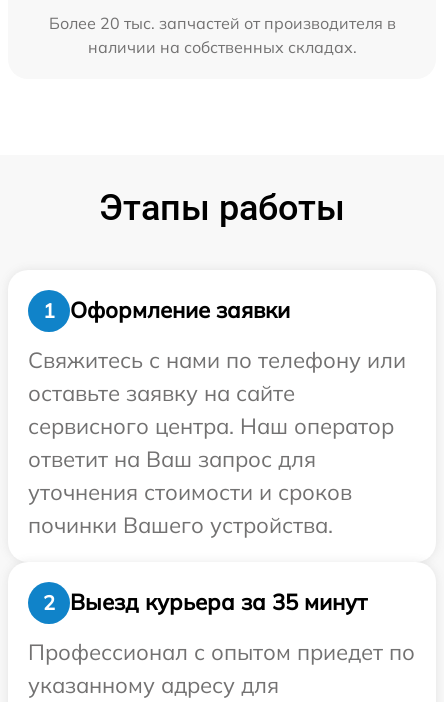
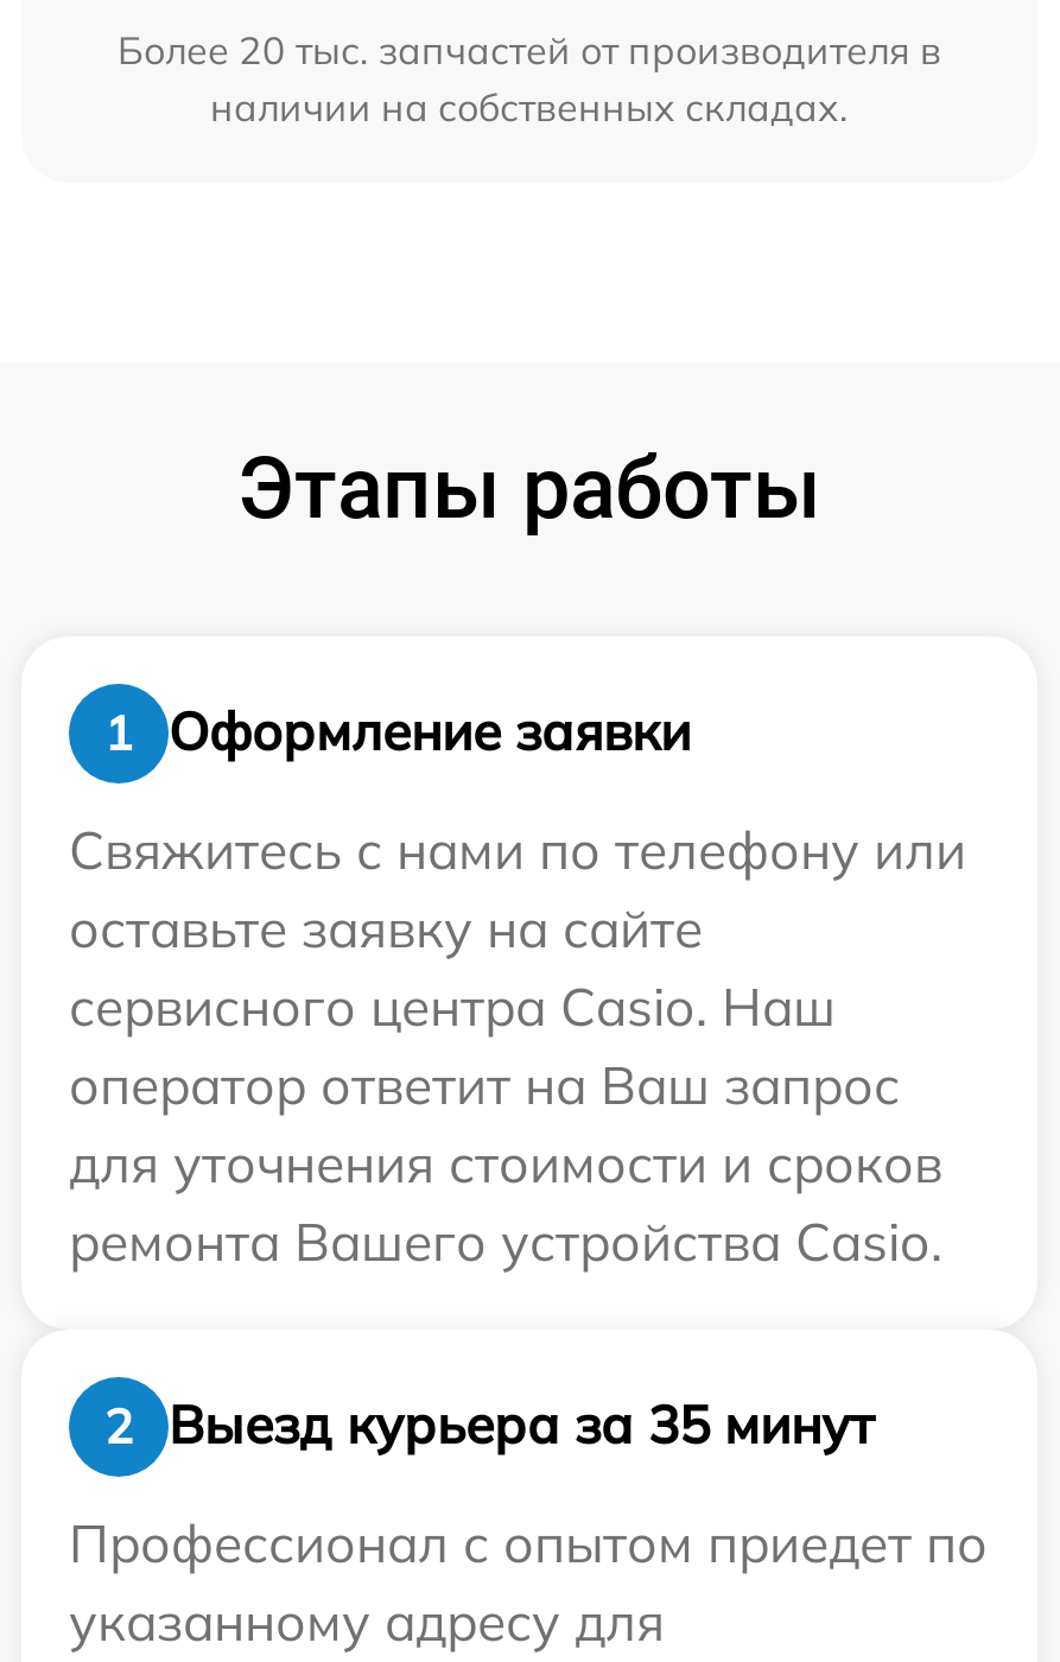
- сервисного центра. Наш оператор
- ответит на Ваш запрос для
- уточнения стоимости и сроков
- починки Вашего устройства.
+ сервисного центра Casio. Наш
+ оператор ответит на Ваш запрос
+ для уточнения стоимости и сроков
+ ремонта Вашего устройства Casio.
